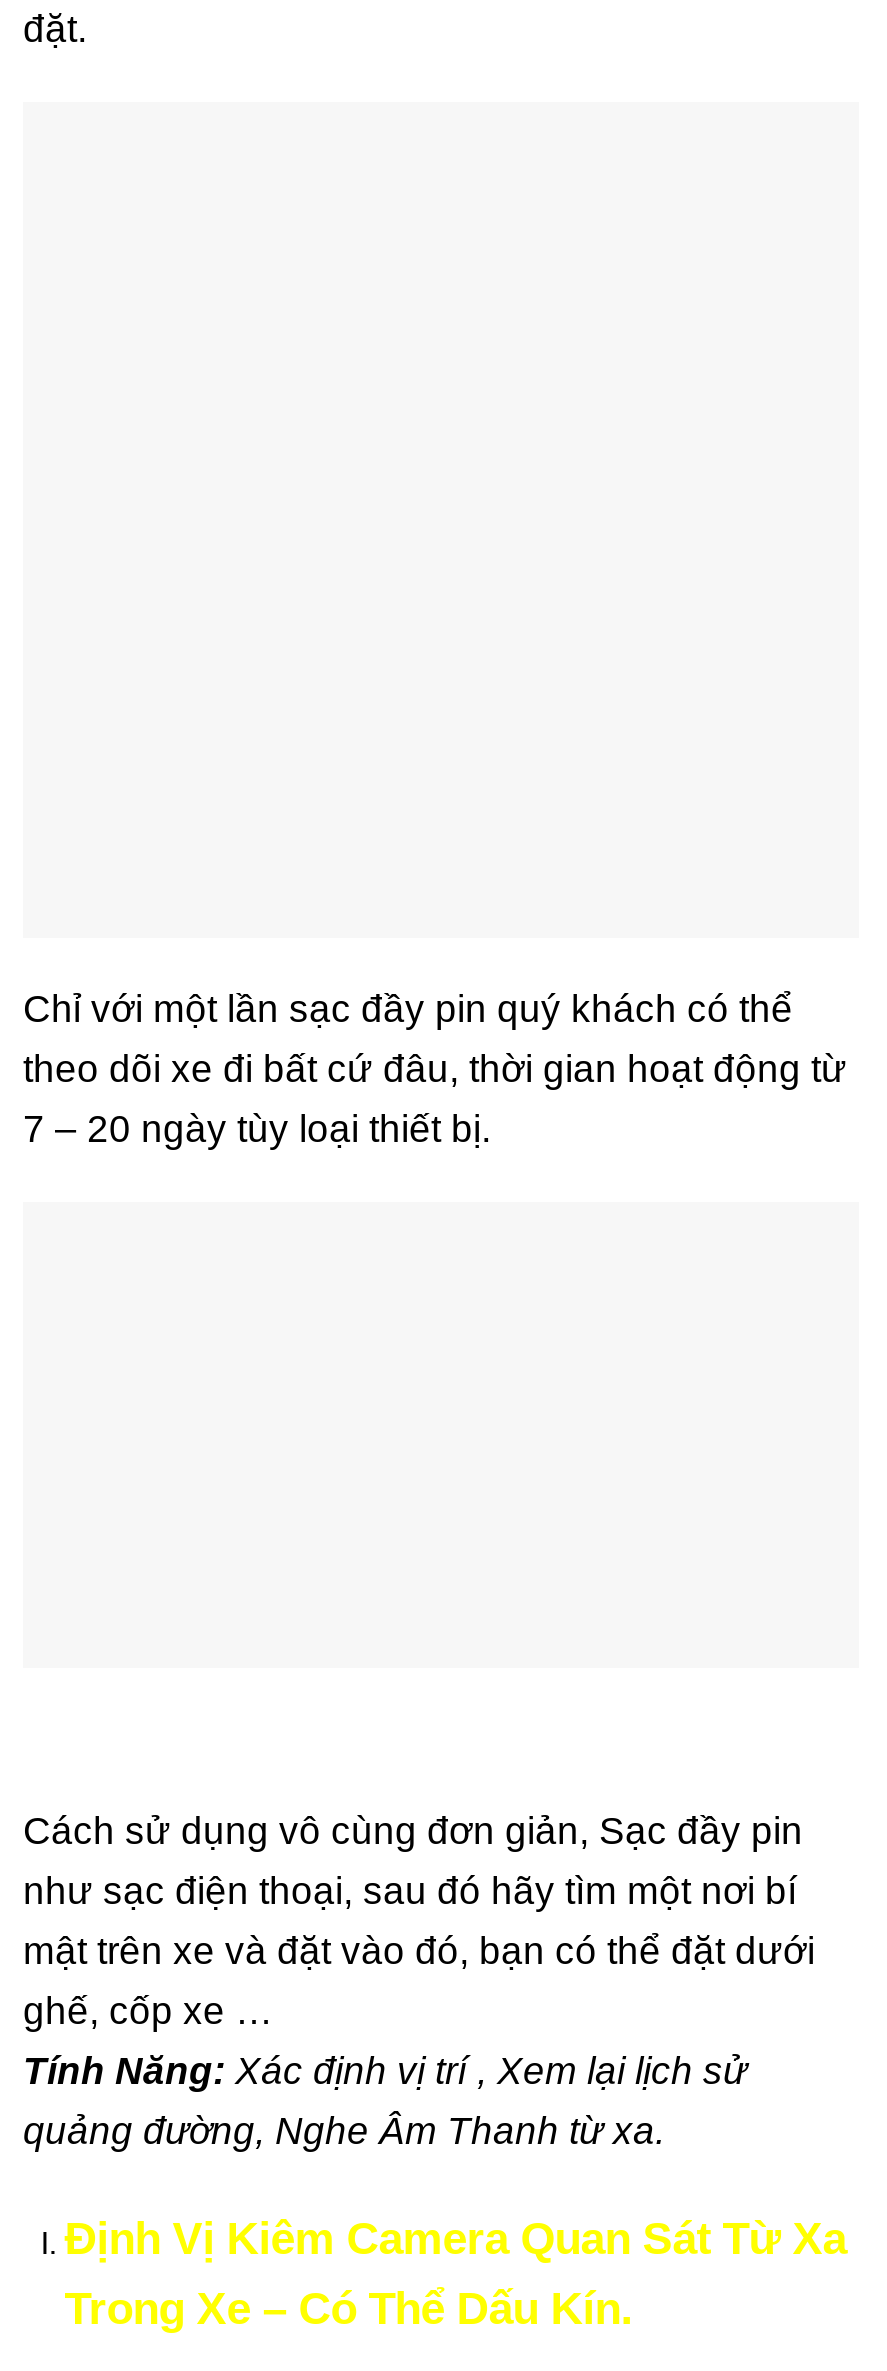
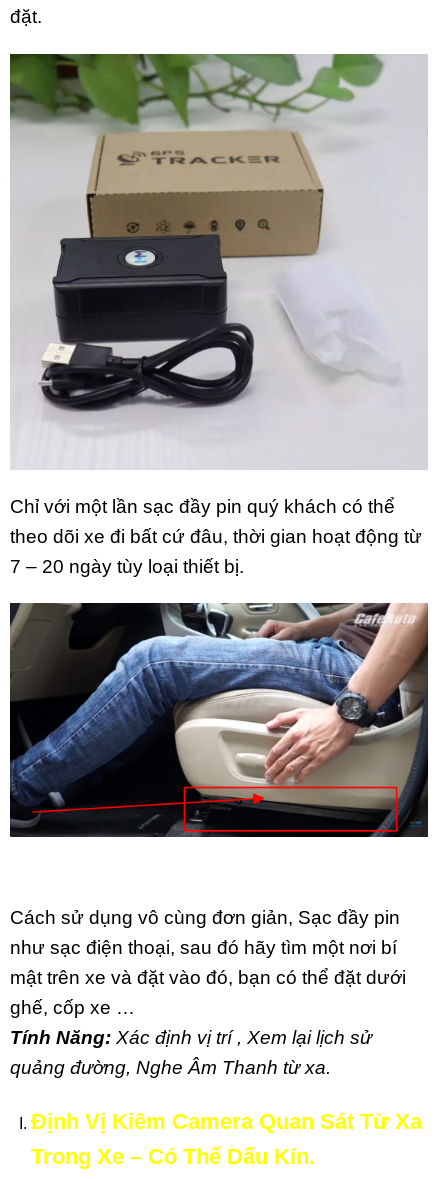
+ [image]

+ [image]
